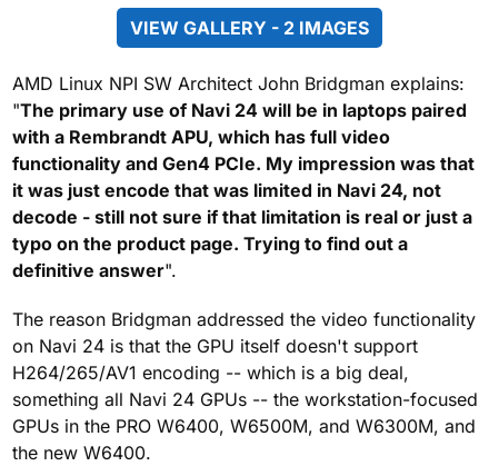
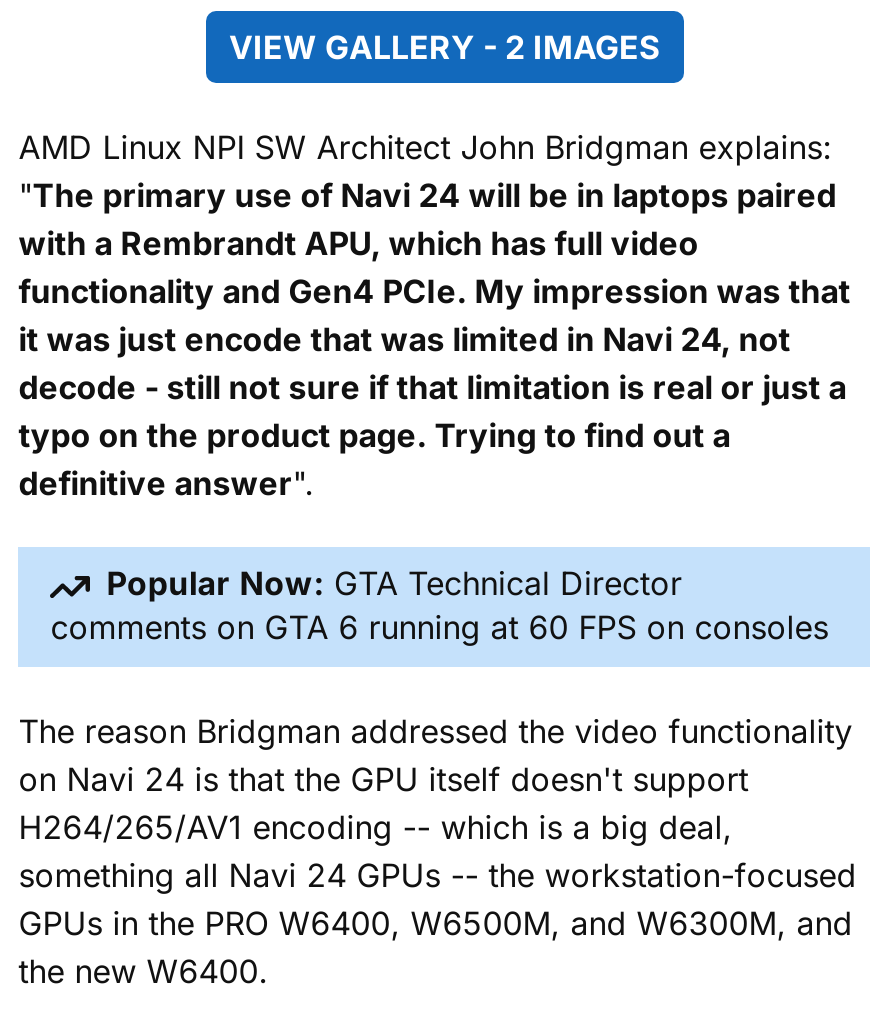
+ Popular Now: GTA Technical Director
+ comments on GTA 6 running at 60 FPS on consoles
